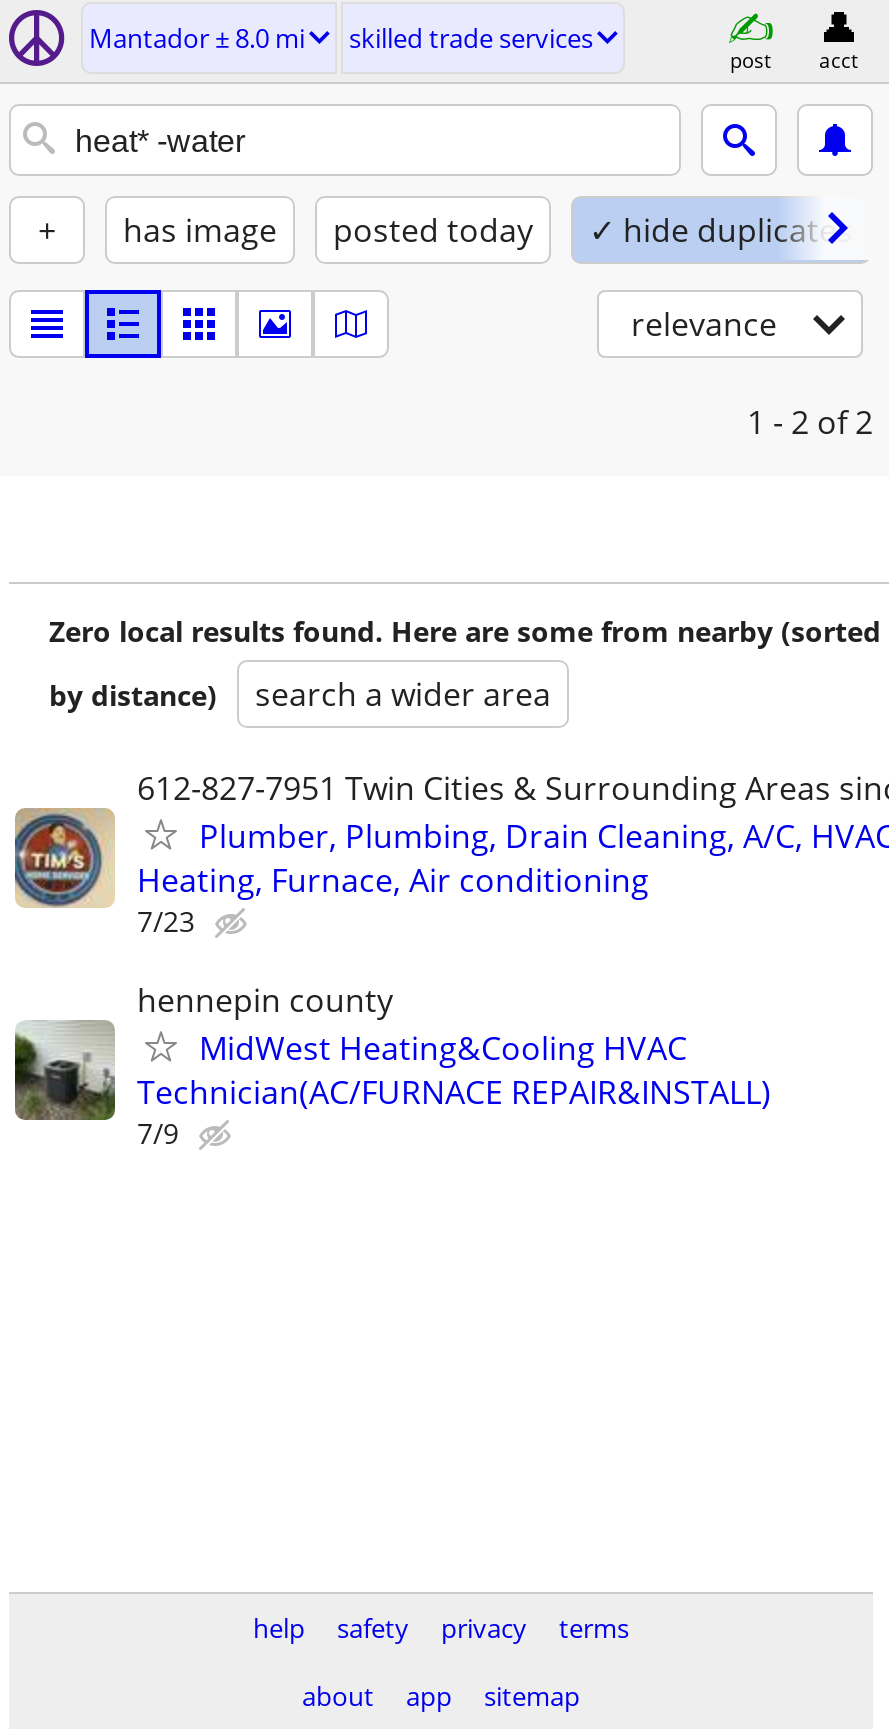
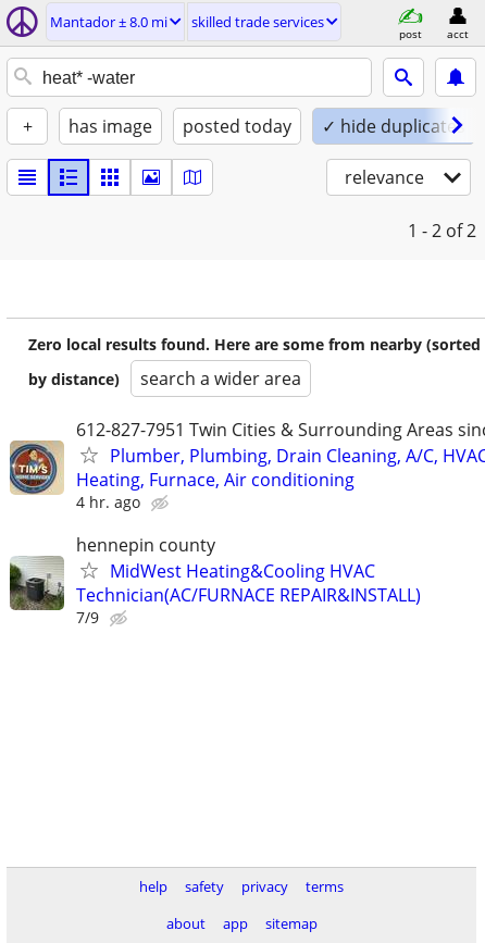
- 7/23
+ 4 hr. ago
